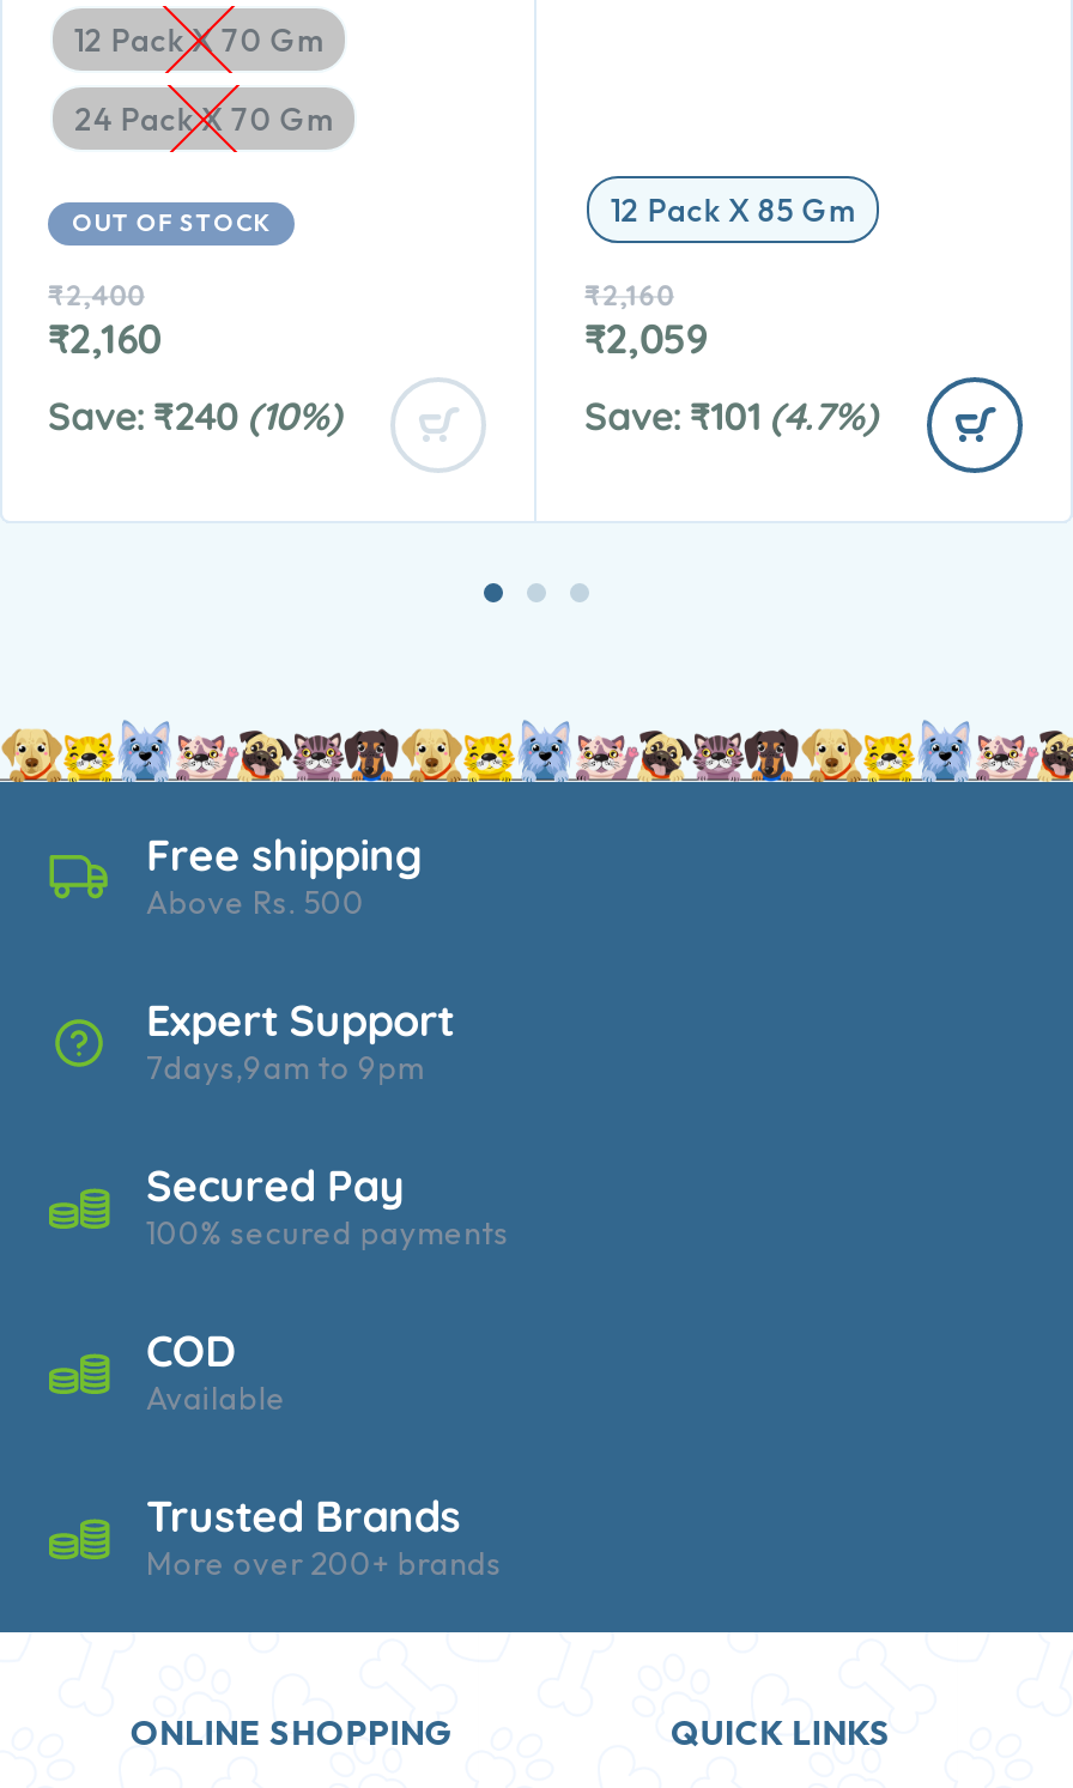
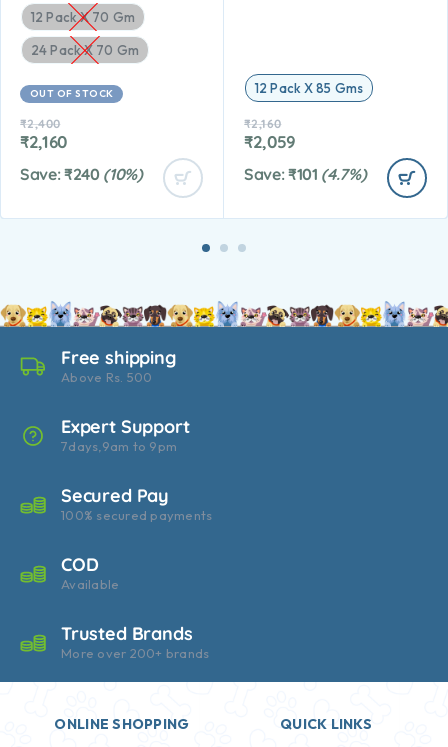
- 12 Pack X 85 Gm
+ 12 Pack X 85 Gms
